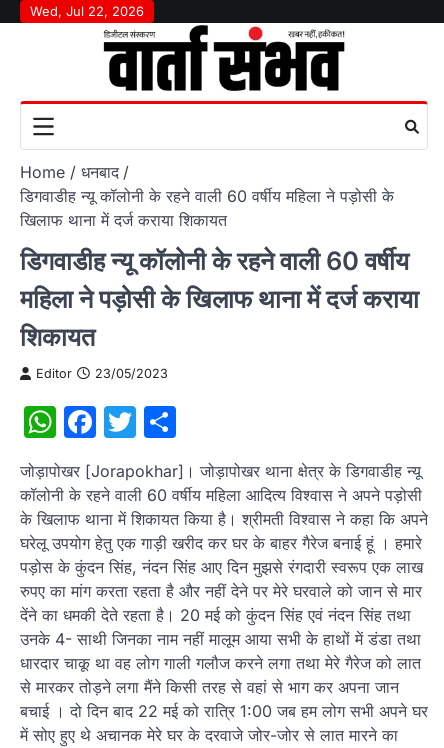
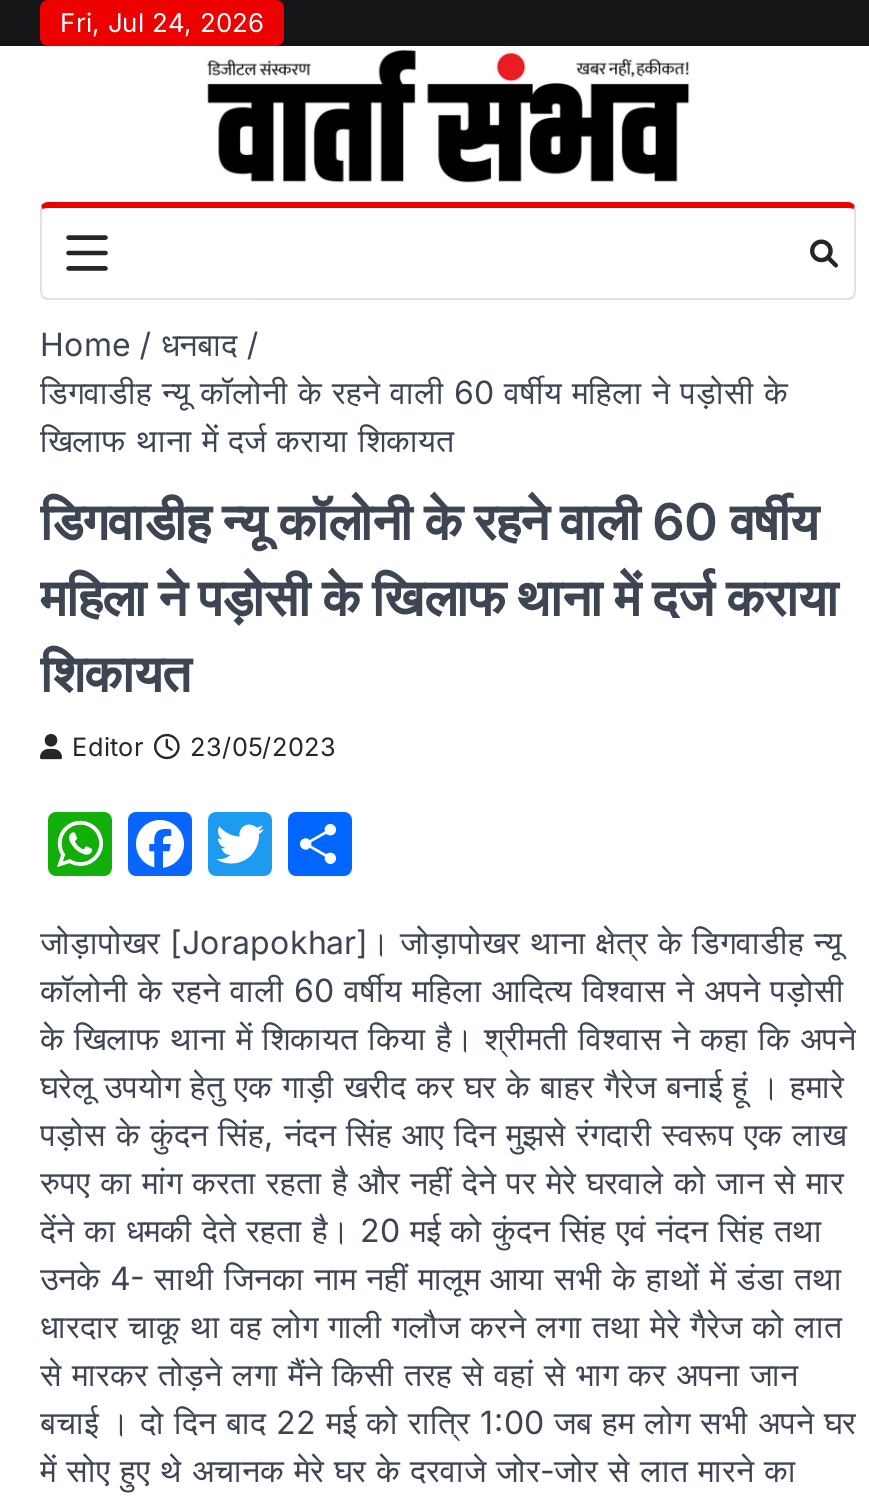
- Wed, Jul 22, 2026
+ Fri, Jul 24, 2026
